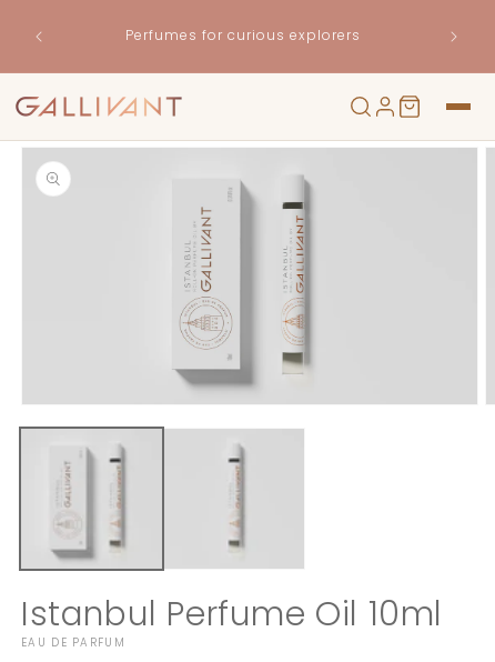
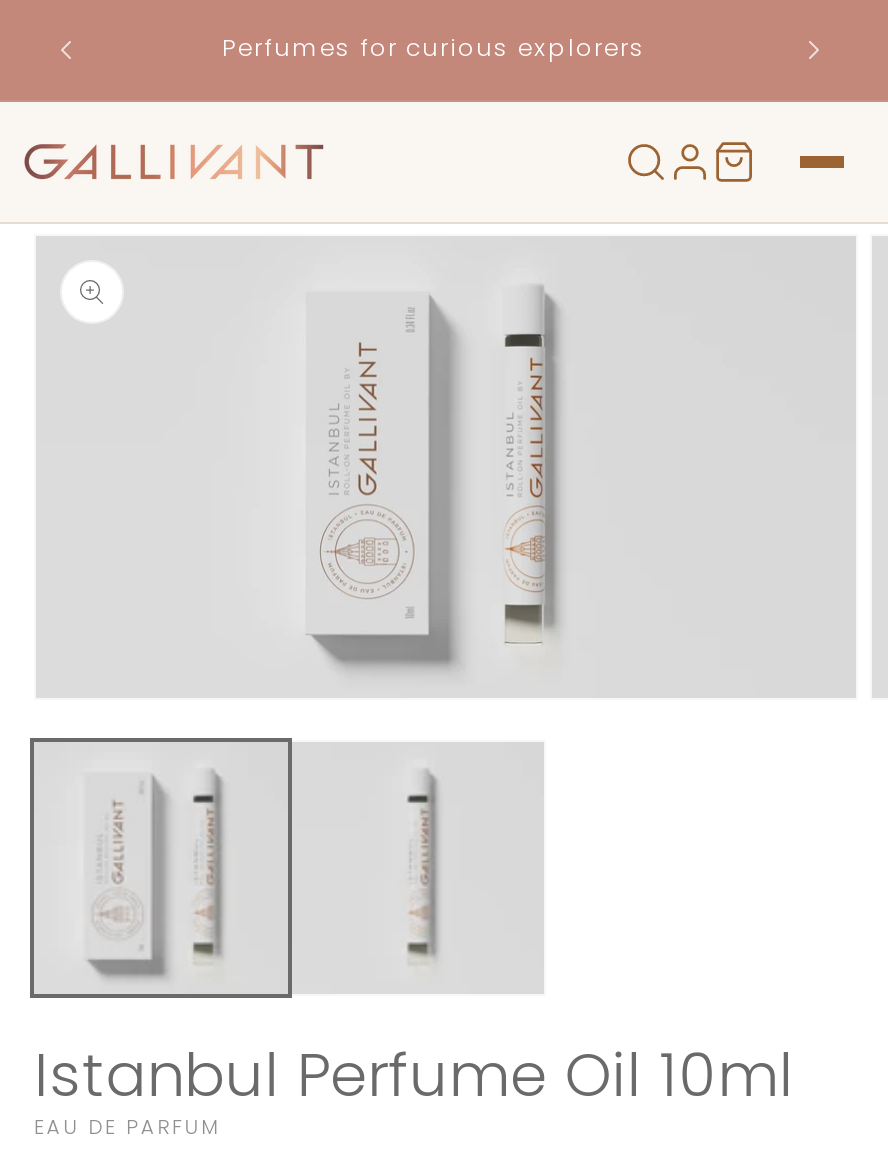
- Perfumes for curious explorers
